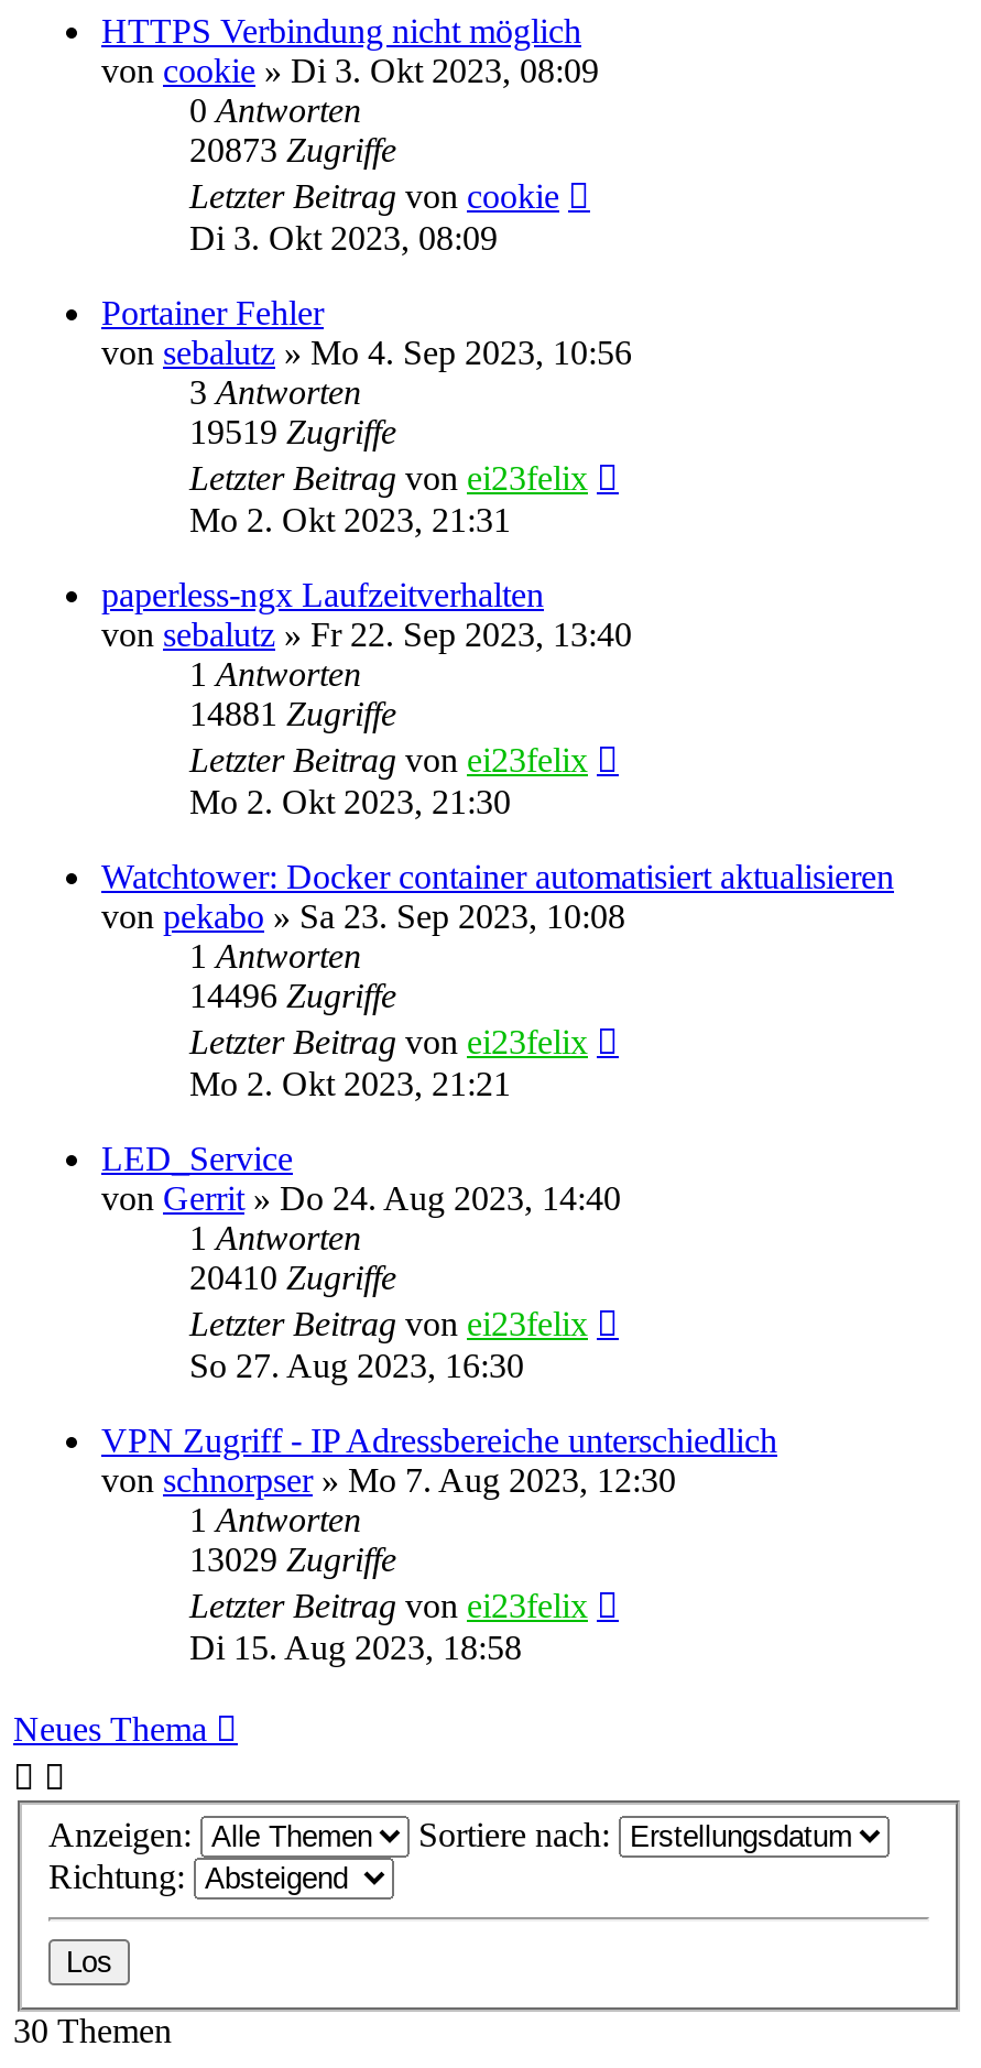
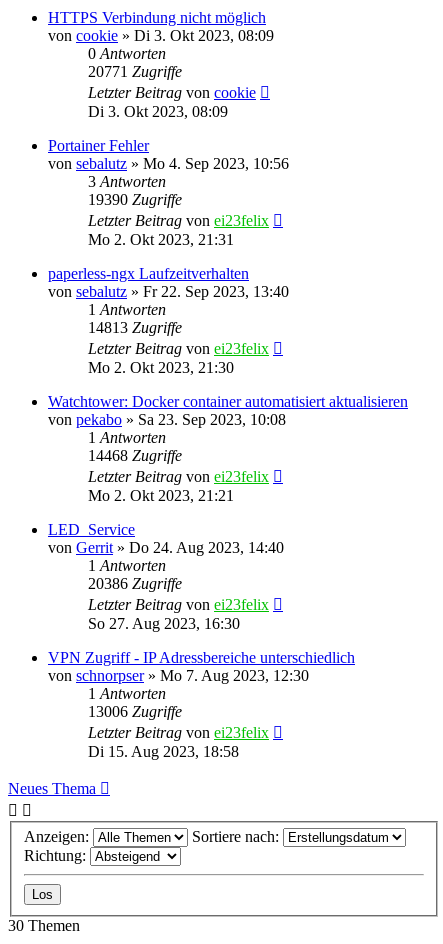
- 20873 Zugriffe
+ 20771 Zugriffe

- 19519 Zugriffe
+ 19390 Zugriffe

- 14881 Zugriffe
+ 14813 Zugriffe

- 14496 Zugriffe
+ 14468 Zugriffe

- 20410 Zugriffe
+ 20386 Zugriffe

- 13029 Zugriffe
+ 13006 Zugriffe
